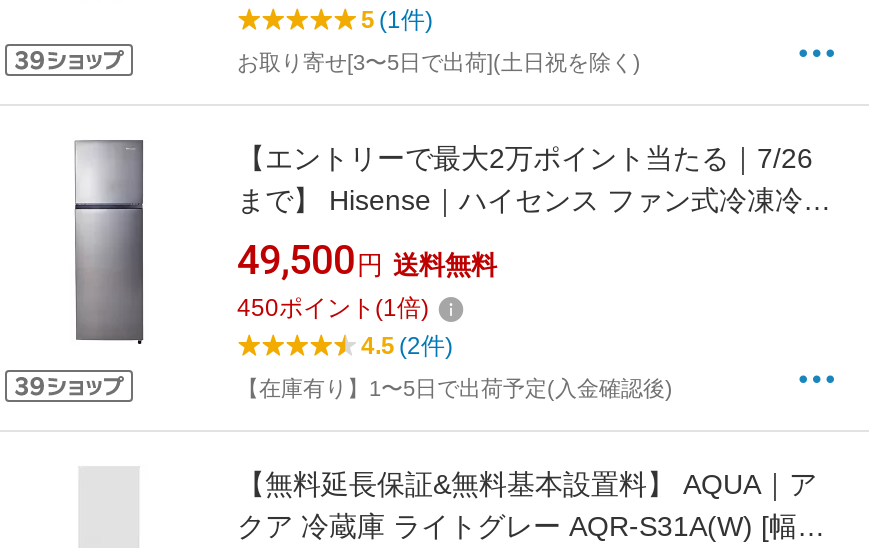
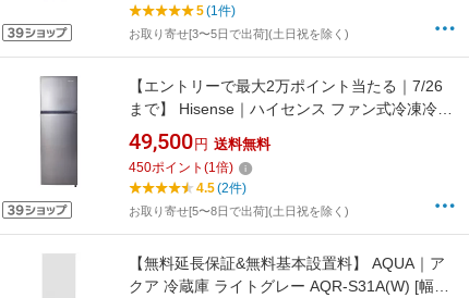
- 【在庫有り】1〜5日で出荷予定(入金確認後)
+ お取り寄せ[5〜8日で出荷](土日祝を除く)
